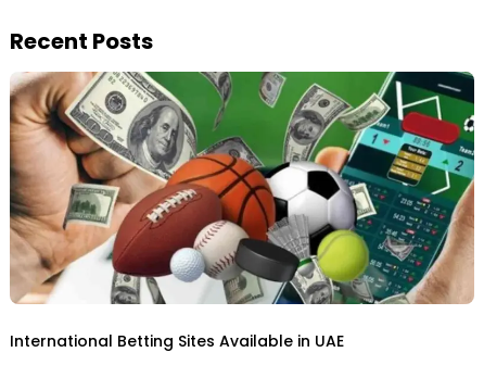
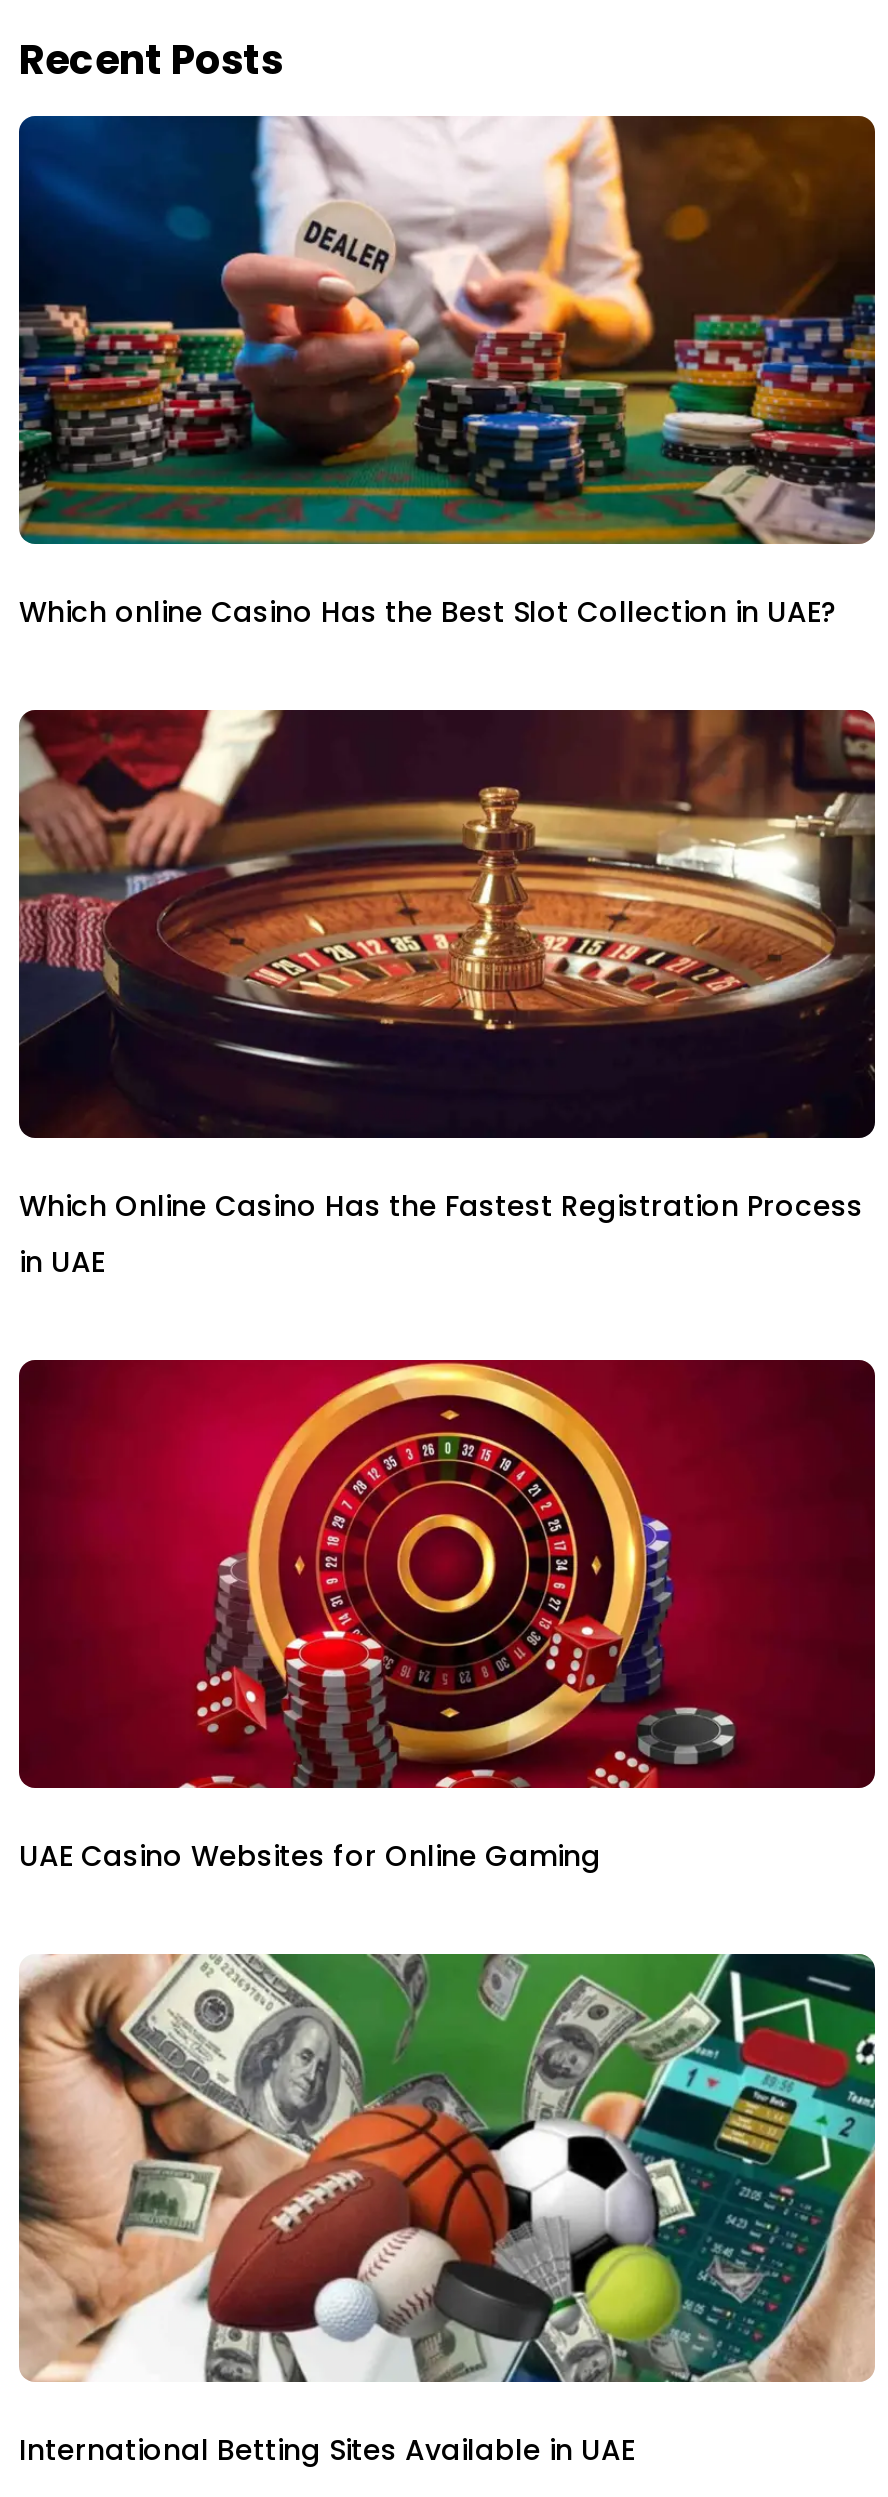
+ [image]
+ Which online Casino Has the Best Slot Collection in UAE?

+ [image]
+ Which Online Casino Has the Fastest Registration Process
+ in UAE

+ [image]
+ UAE Casino Websites for Online Gaming
